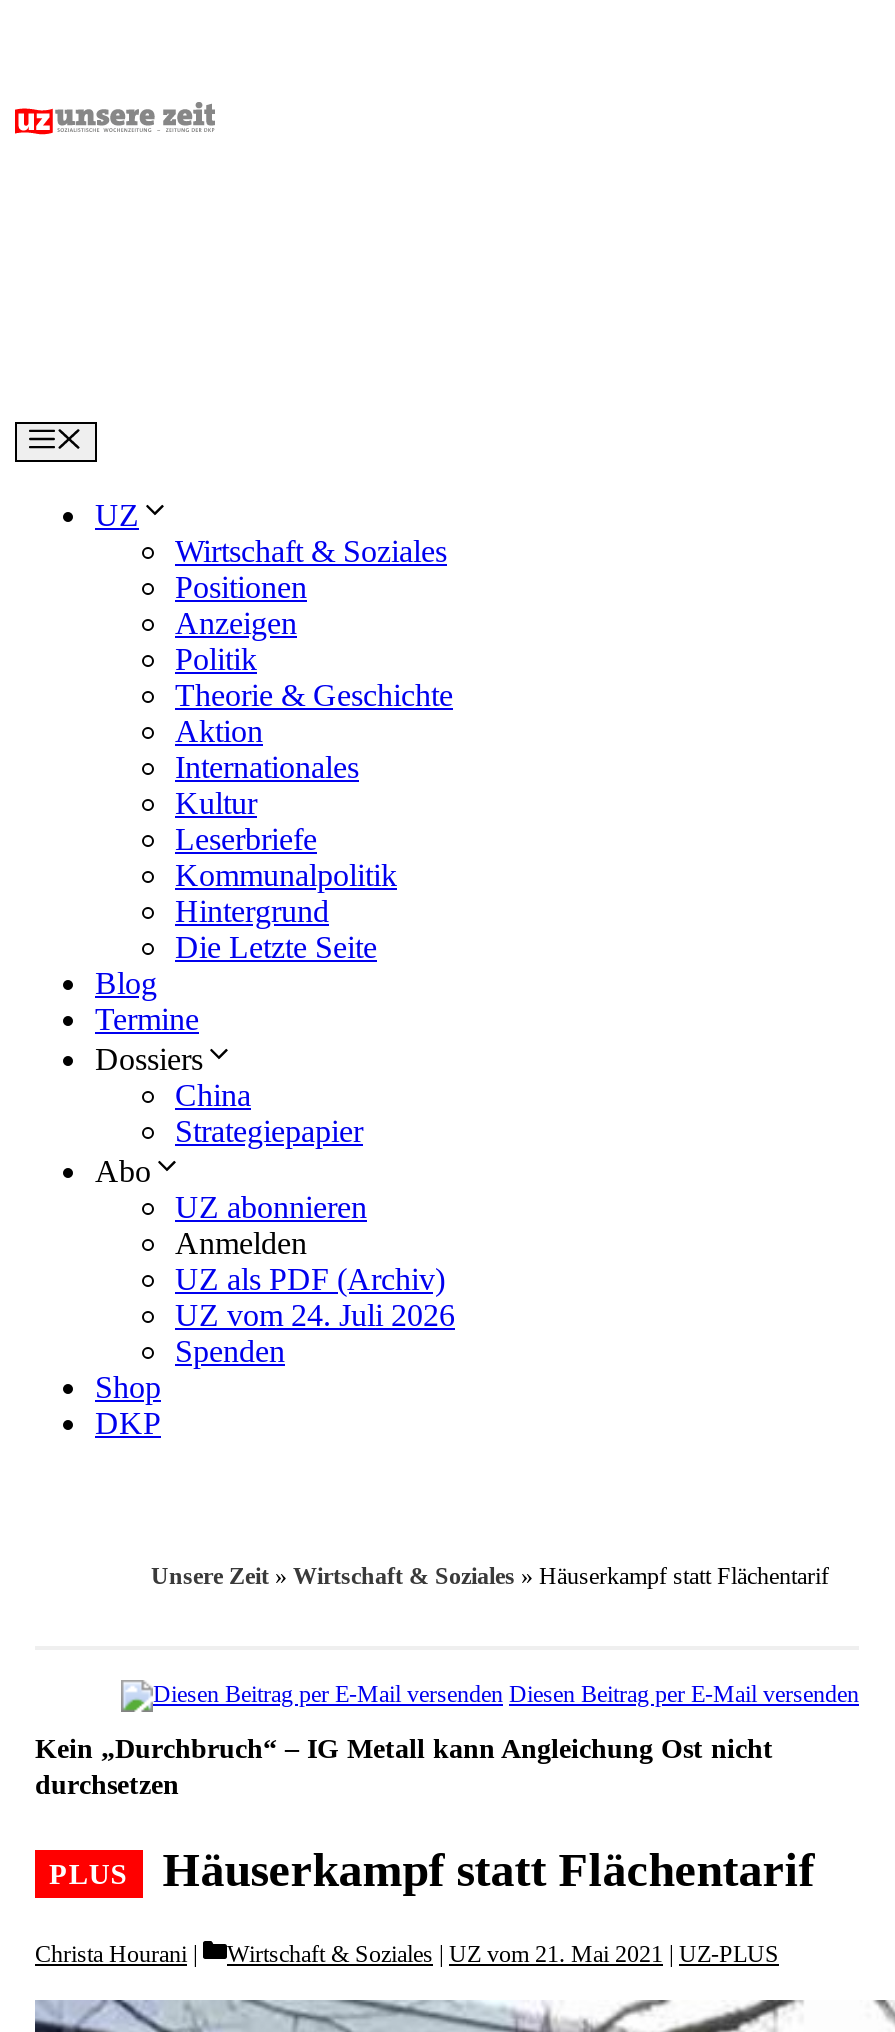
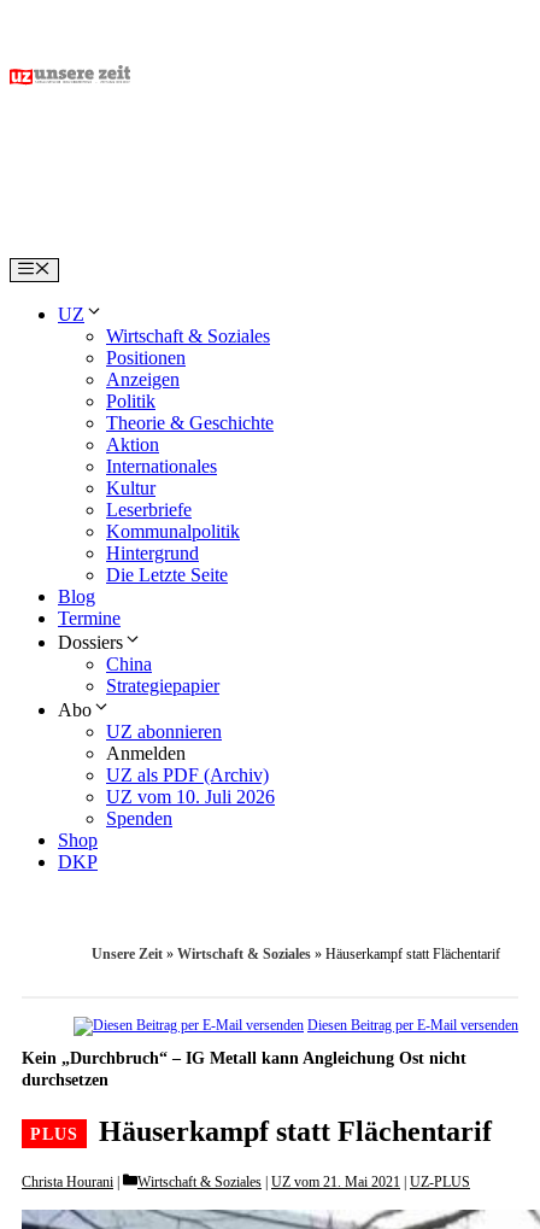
- UZ vom 24. Juli 2026
+ UZ vom 10. Juli 2026
